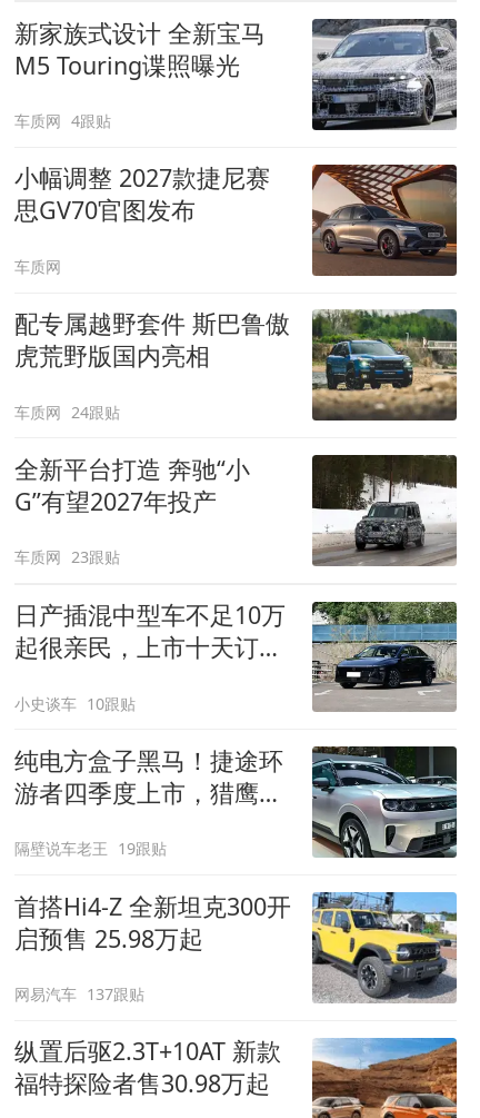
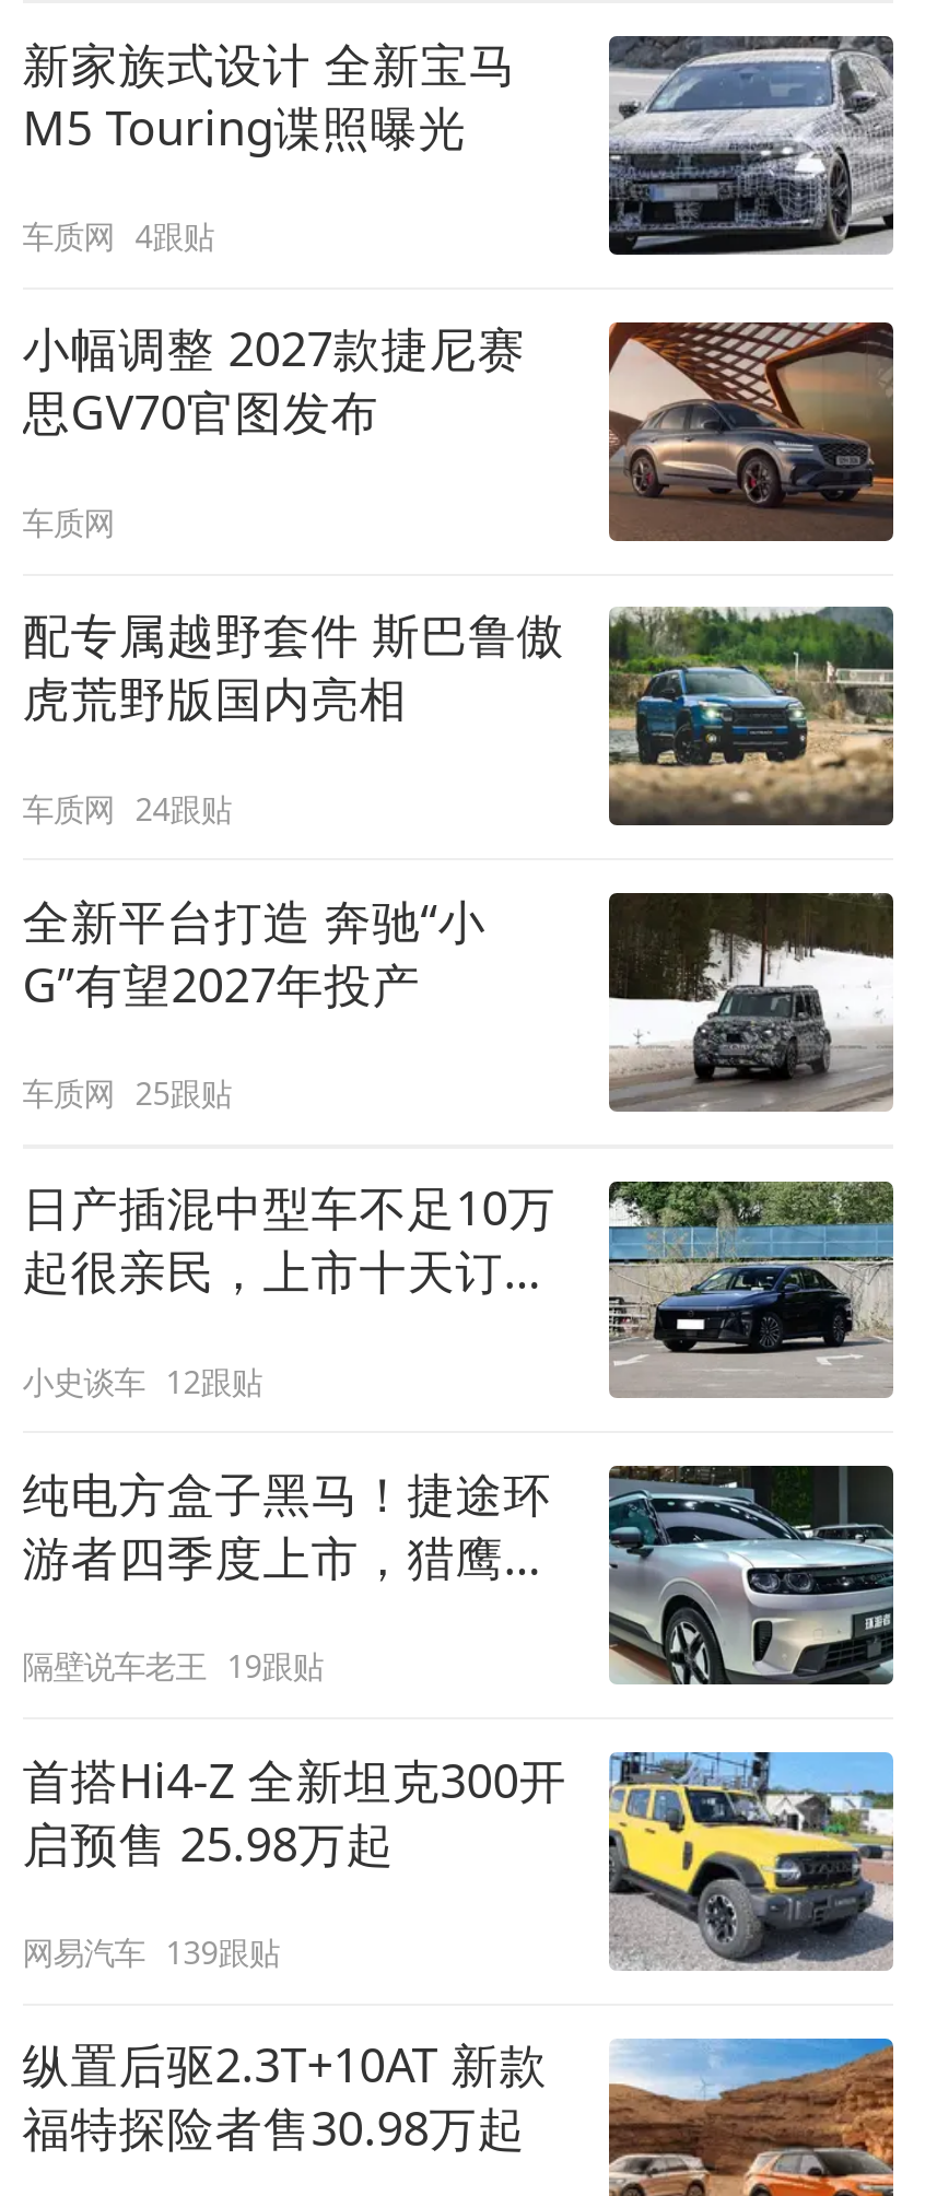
- 车质网 23跟贴
+ 车质网 25跟贴

- 小史谈车 10跟贴
+ 小史谈车 12跟贴

- 网易汽车 137跟贴
+ 网易汽车 139跟贴
